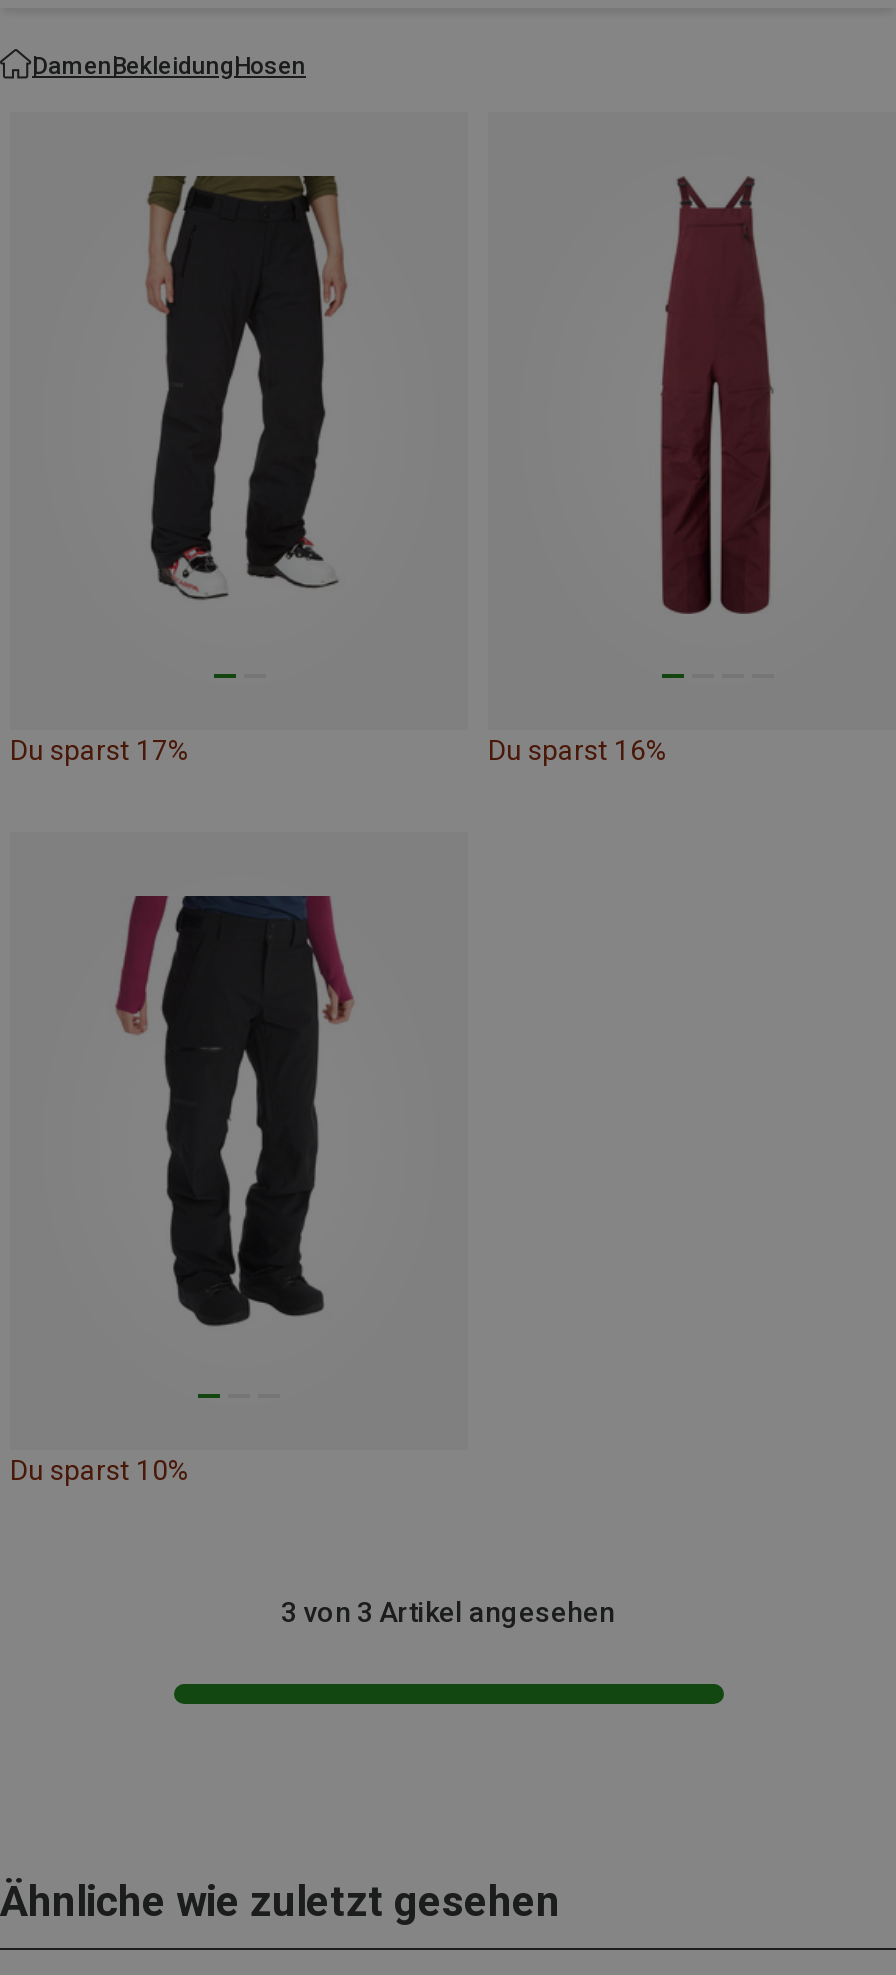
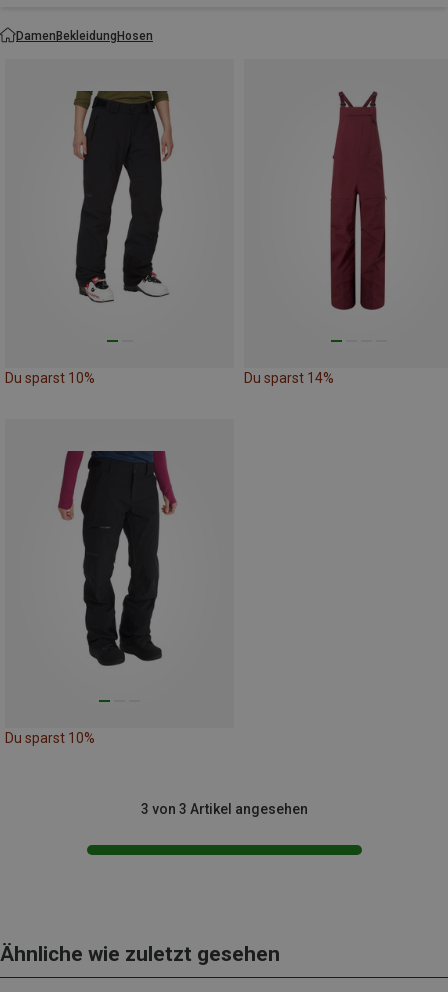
- Du sparst 17%
+ Du sparst 10%

- Du sparst 16%
+ Du sparst 14%
